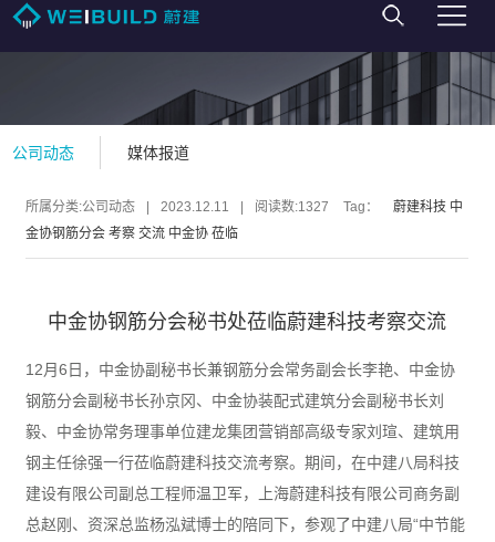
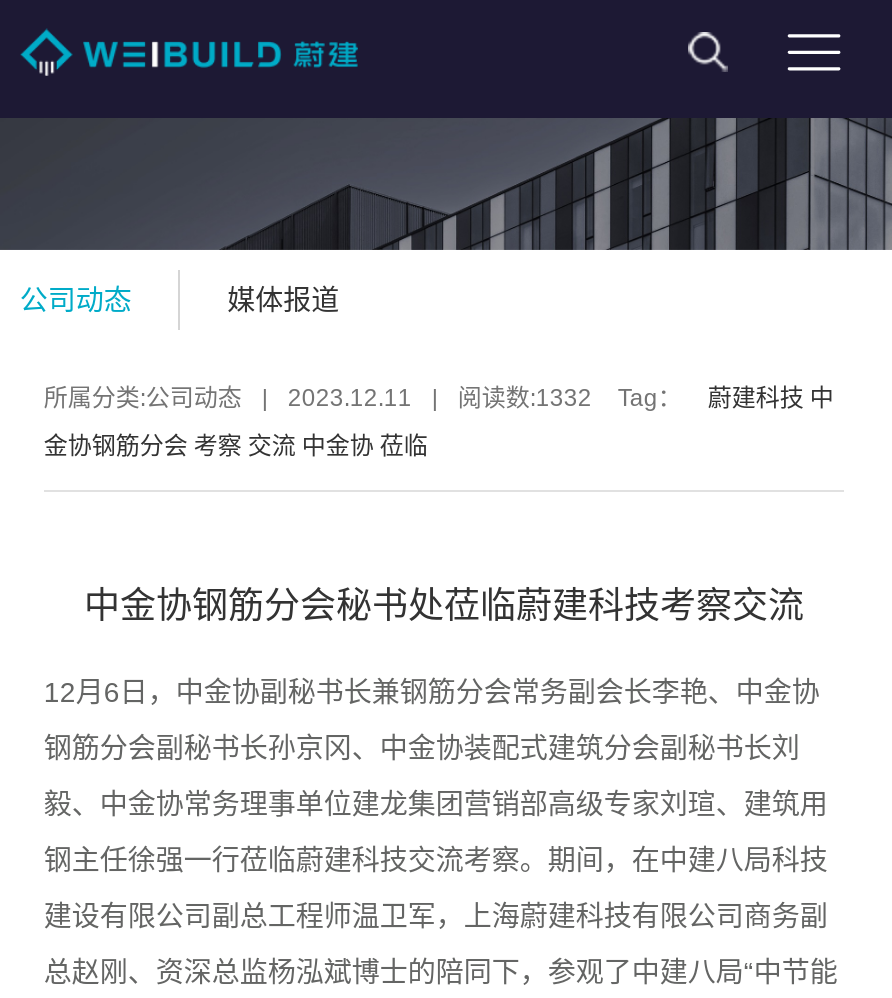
- 阅读数:1327
+ 阅读数:1332
